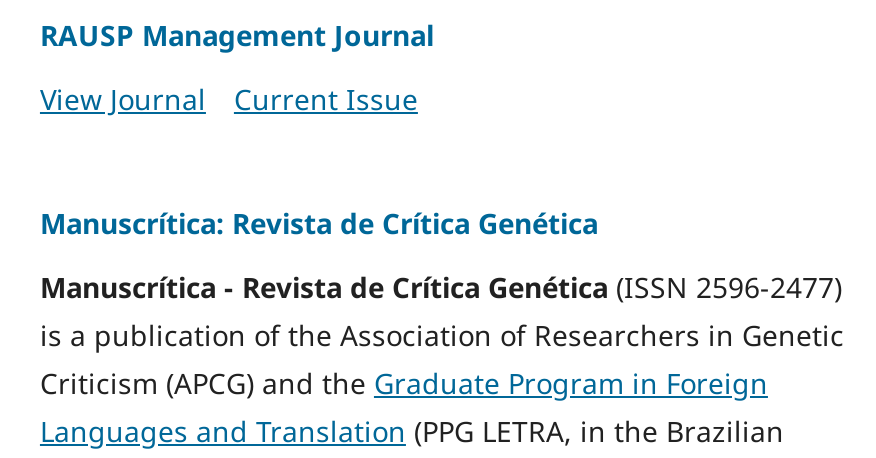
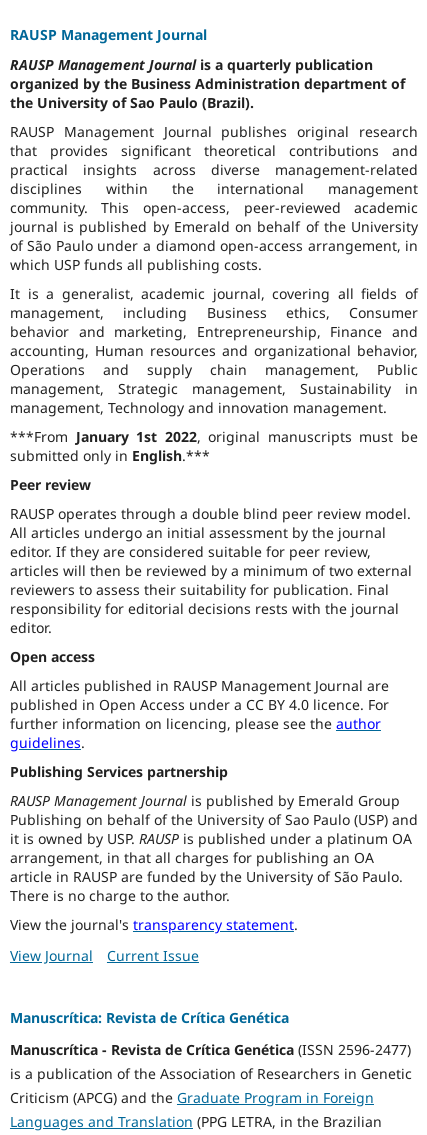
+ RAUSP Management Journal is a quarterly publication
+ organized by the Business Administration department of
+ the University of Sao Paulo (Brazil).
+ RAUSP Management Journal publishes original research
+ that provides significant theoretical contributions and
+ practical insights across diverse management-related
+ disciplines within the international management
+ community. This open-access, peer-reviewed academic
+ journal is published by Emerald on behalf of the University
+ of São Paulo under a diamond open-access arrangement, in
+ which USP funds all publishing costs.
+ It is a generalist, academic journal, covering all fields of
+ management, including Business ethics, Consumer
+ behavior and marketing, Entrepreneurship, Finance and
+ accounting, Human resources and organizational behavior,
+ Operations and supply chain management, Public
+ management, Strategic management, Sustainability in
+ management, Technology and innovation management.
+ ***From January 1st 2022, original manuscripts must be
+ submitted only in English.***
+ Peer review
+ RAUSP operates through a double blind peer review model.
+ All articles undergo an initial assessment by the journal
+ editor. If they are considered suitable for peer review,
+ articles will then be reviewed by a minimum of two external
+ reviewers to assess their suitability for publication. Final
+ responsibility for editorial decisions rests with the journal
+ editor.
+ Open access
+ All articles published in RAUSP Management Journal are
+ published in Open Access under a CC BY 4.0 licence. For
+ further information on licencing, please see the author
+ guidelines.
+ Publishing Services partnership
+ RAUSP Management Journal is published by Emerald Group
+ Publishing on behalf of the University of Sao Paulo (USP) and
+ it is owned by USP. RAUSP is published under a platinum OA
+ arrangement, in that all charges for publishing an OA
+ article in RAUSP are funded by the University of São Paulo.
+ There is no charge to the author.
+ View the journal's transparency statement.
